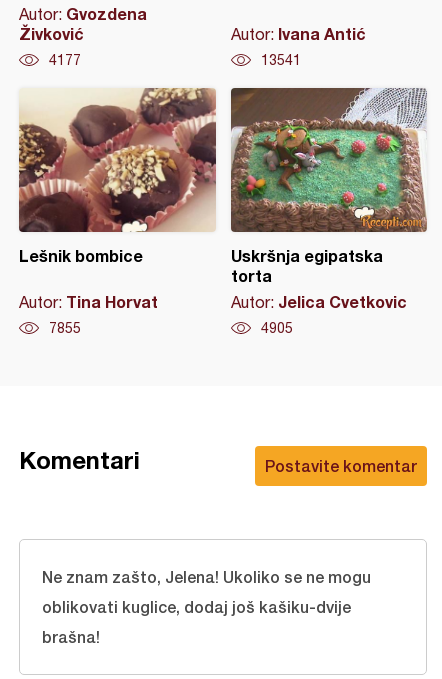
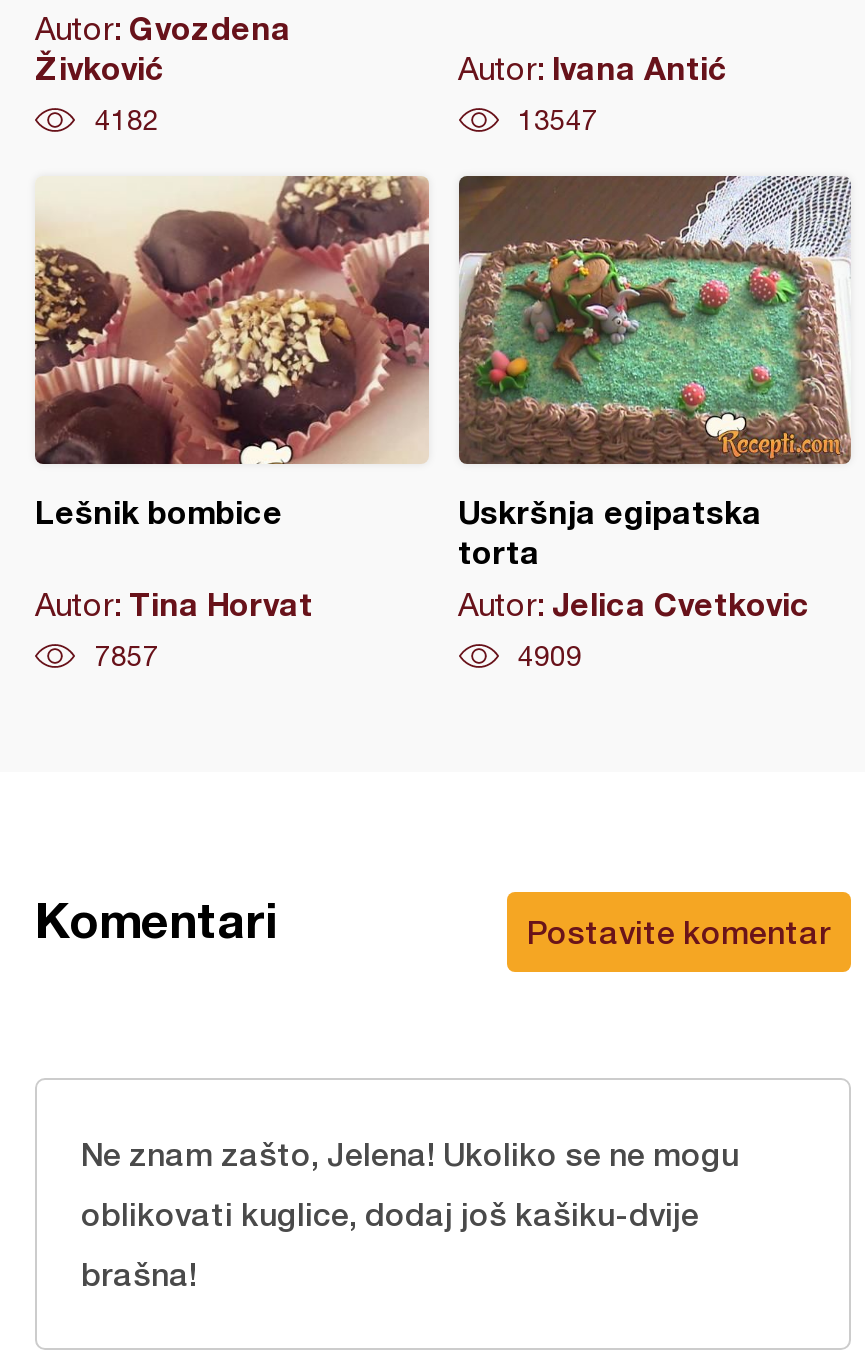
- 4177
+ 4182

- 13541
+ 13547

- 7855
+ 7857

- 4905
+ 4909
